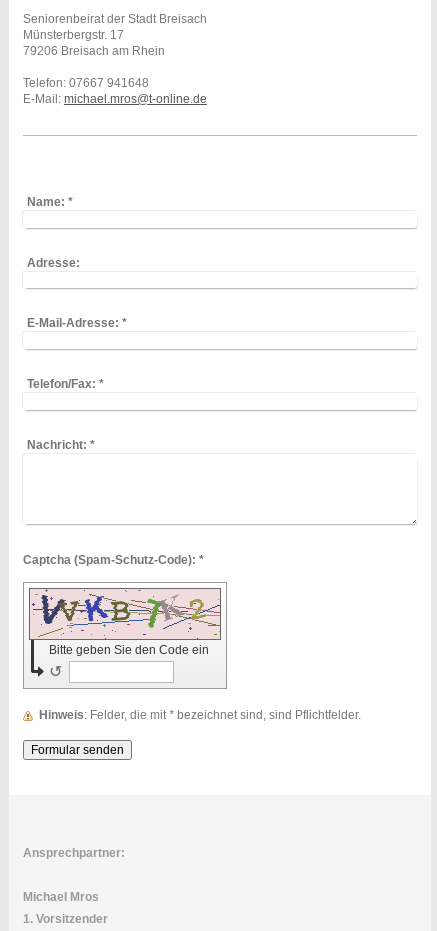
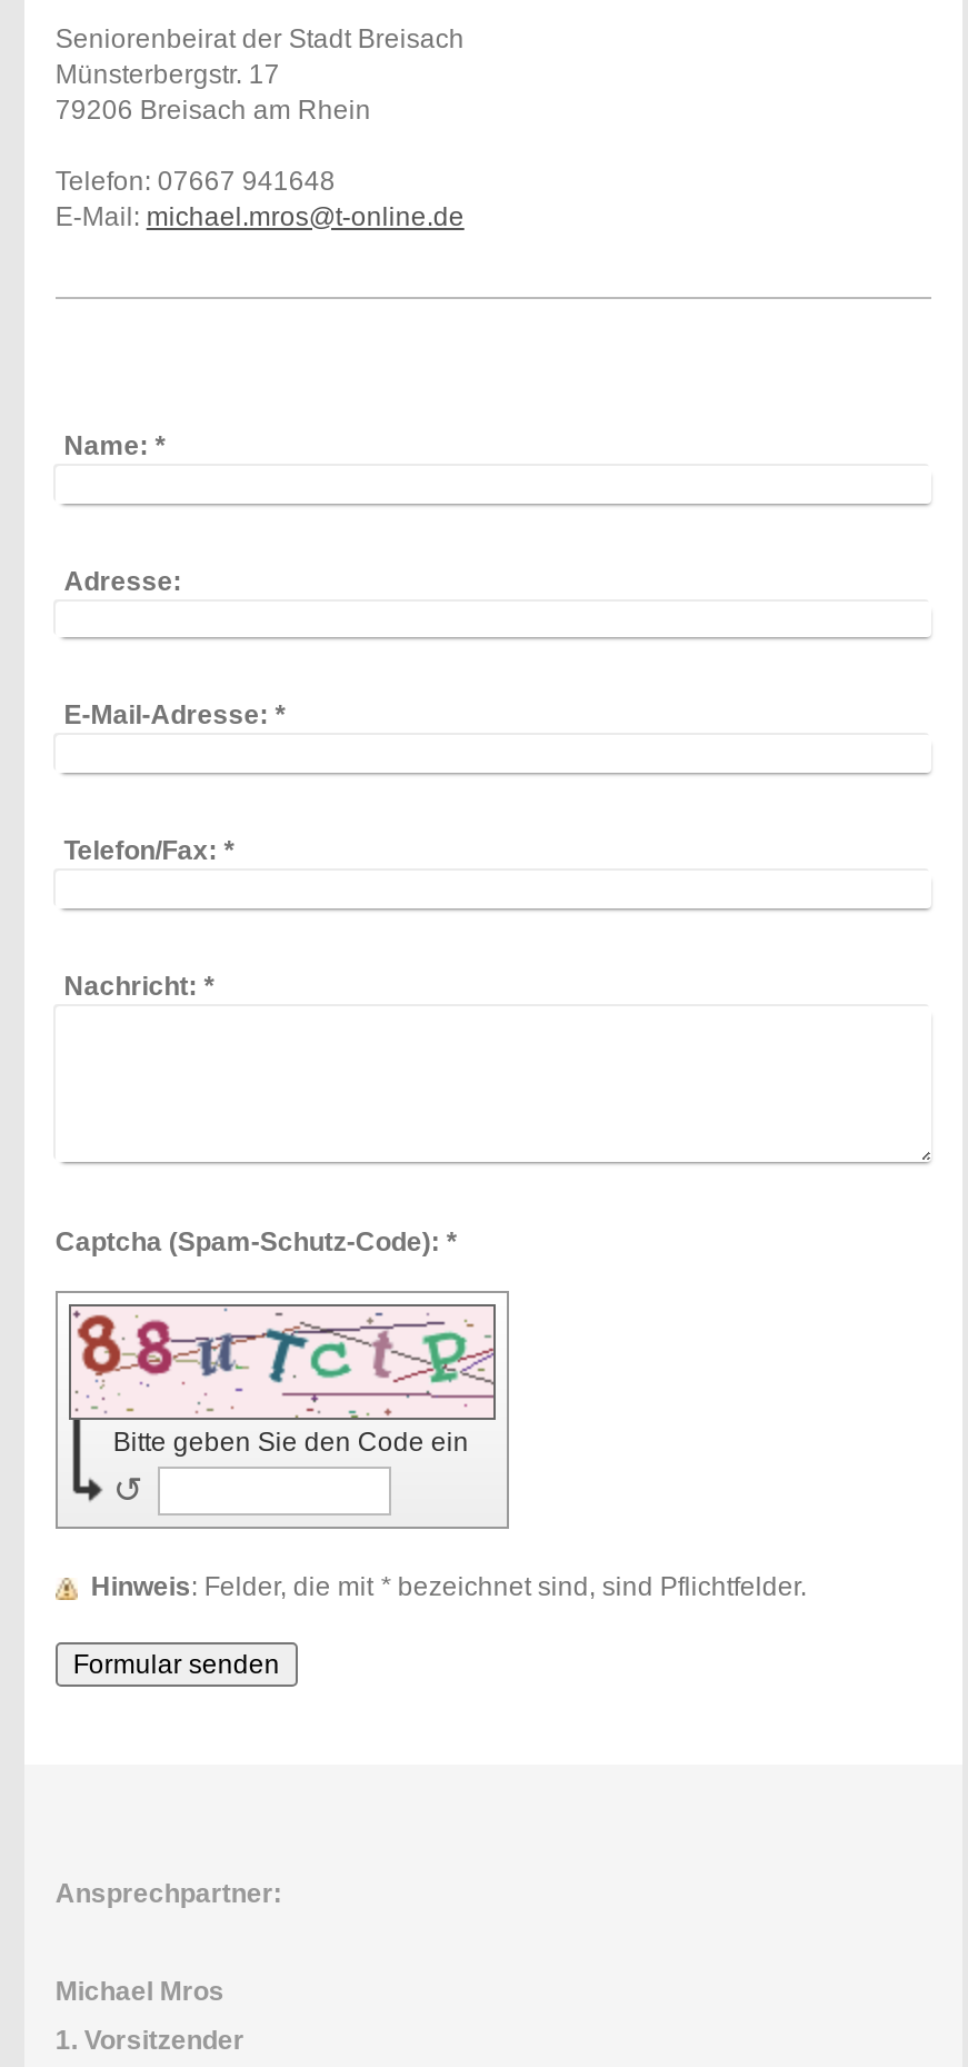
- [image]
+ [image]
